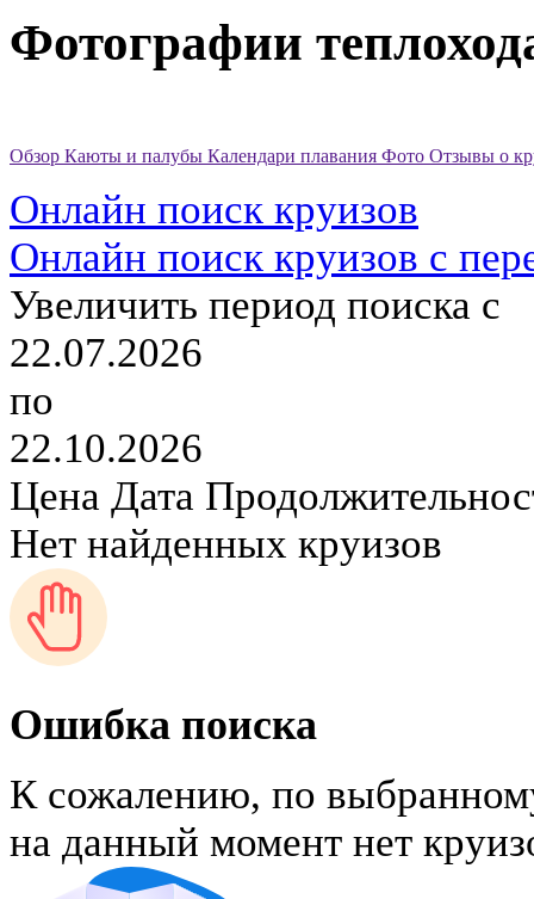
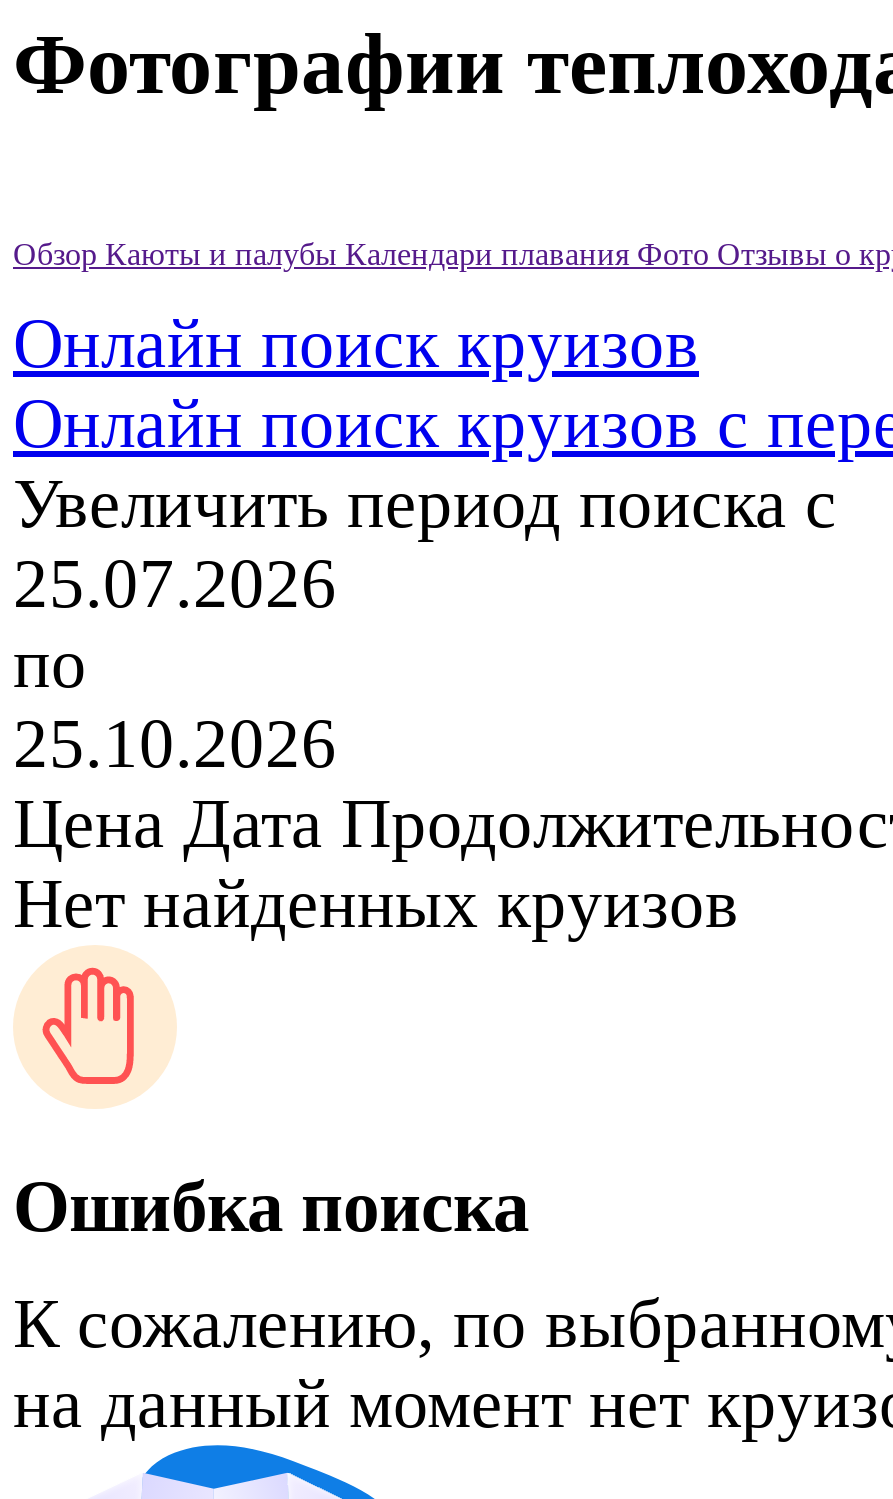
- 22.07.2026
+ 25.07.2026

- 22.10.2026
+ 25.10.2026
